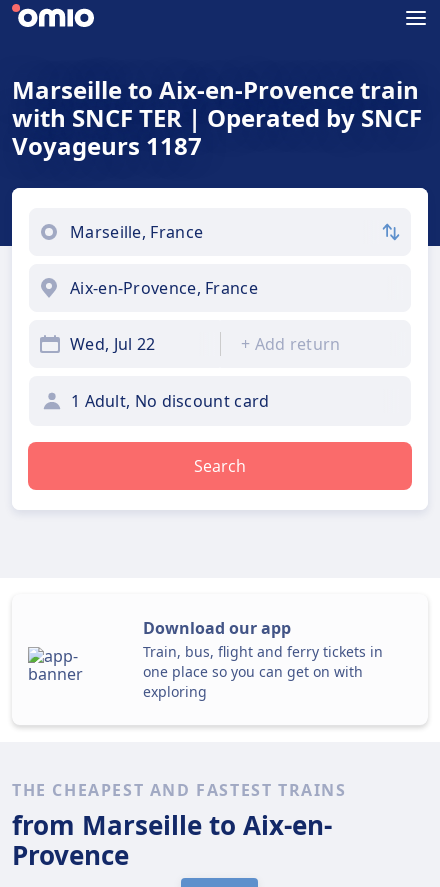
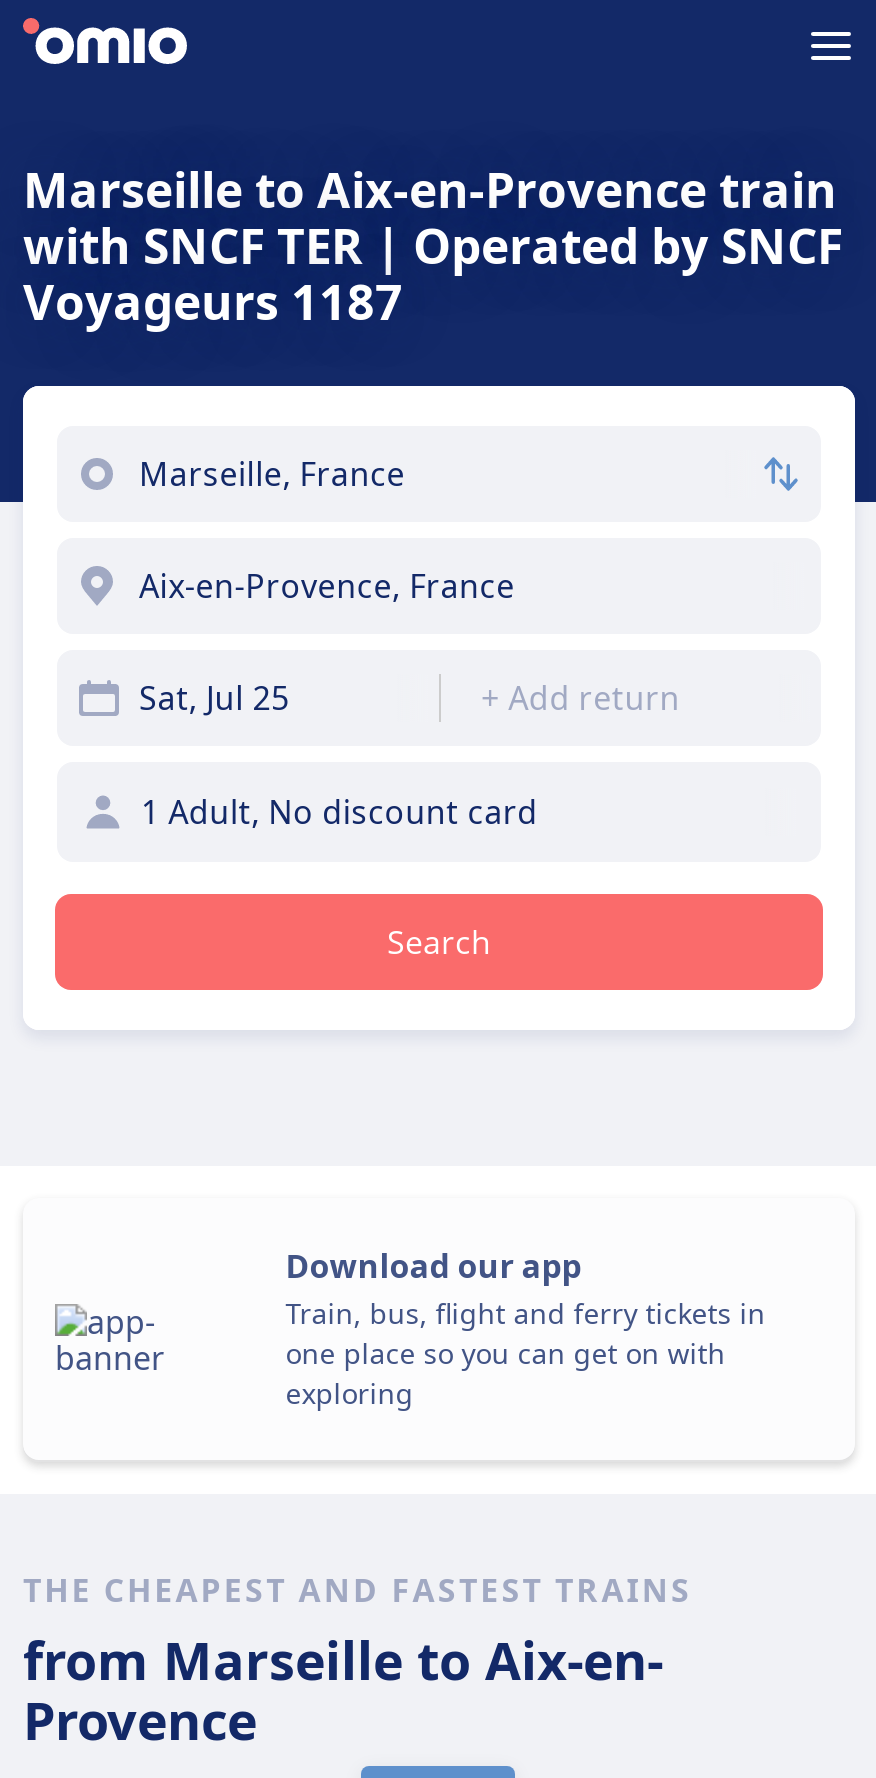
- Wed, Jul 22
+ Sat, Jul 25
